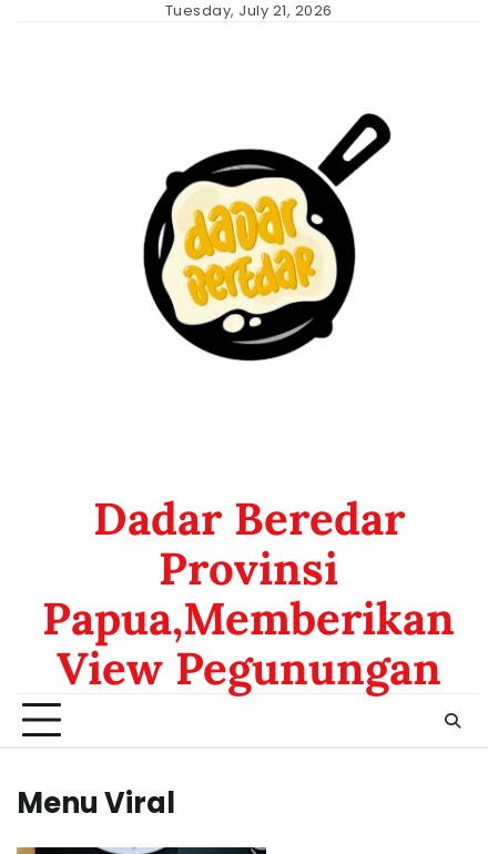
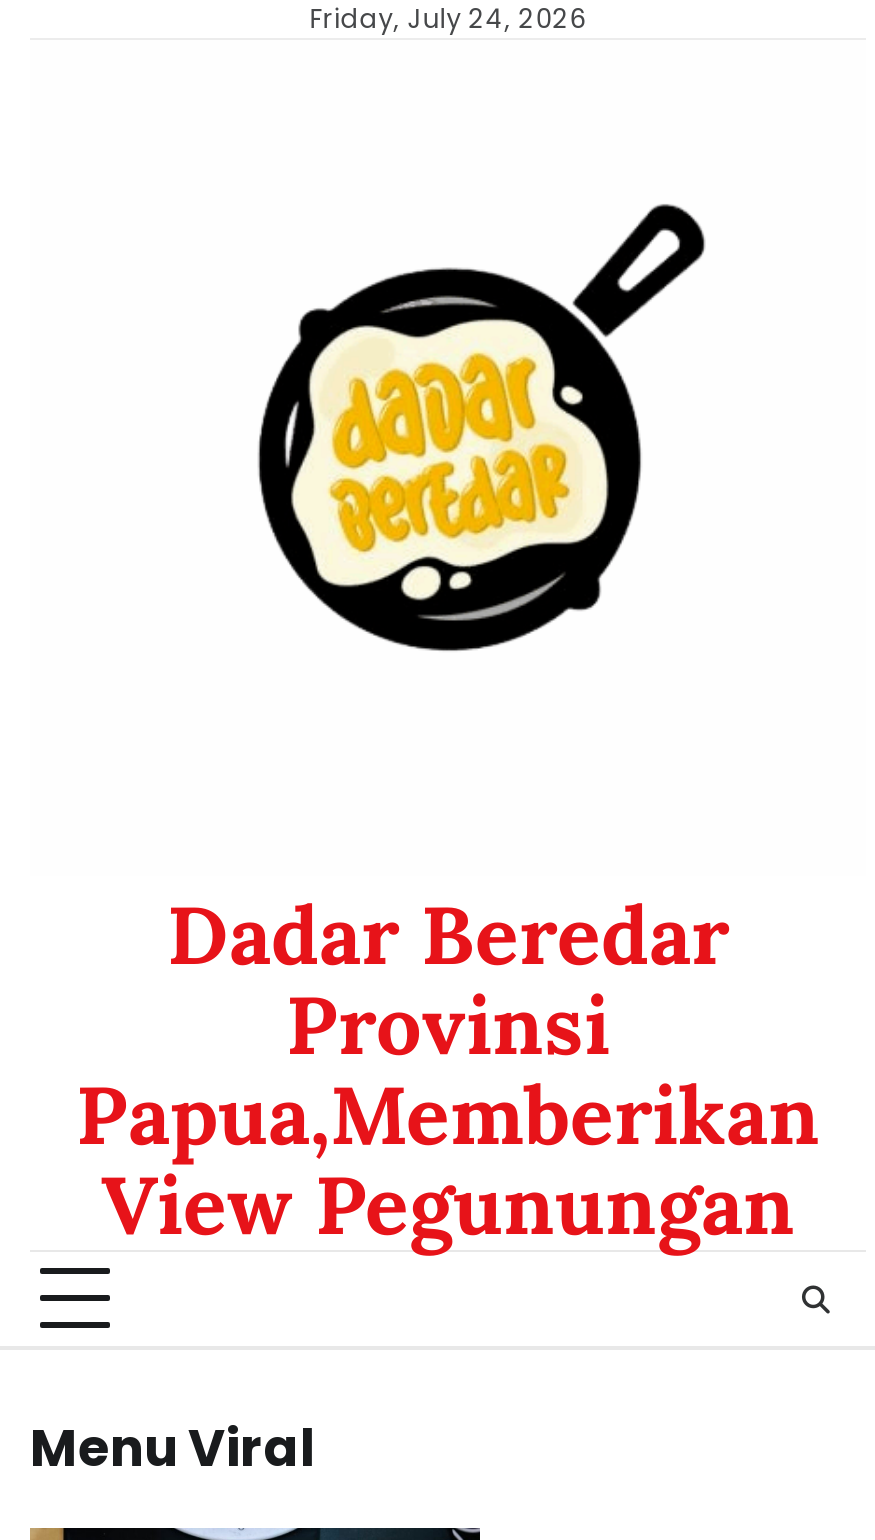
- Tuesday, July 21, 2026
+ Friday, July 24, 2026
